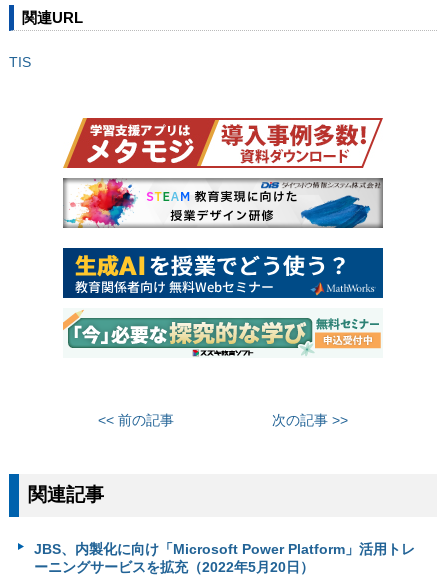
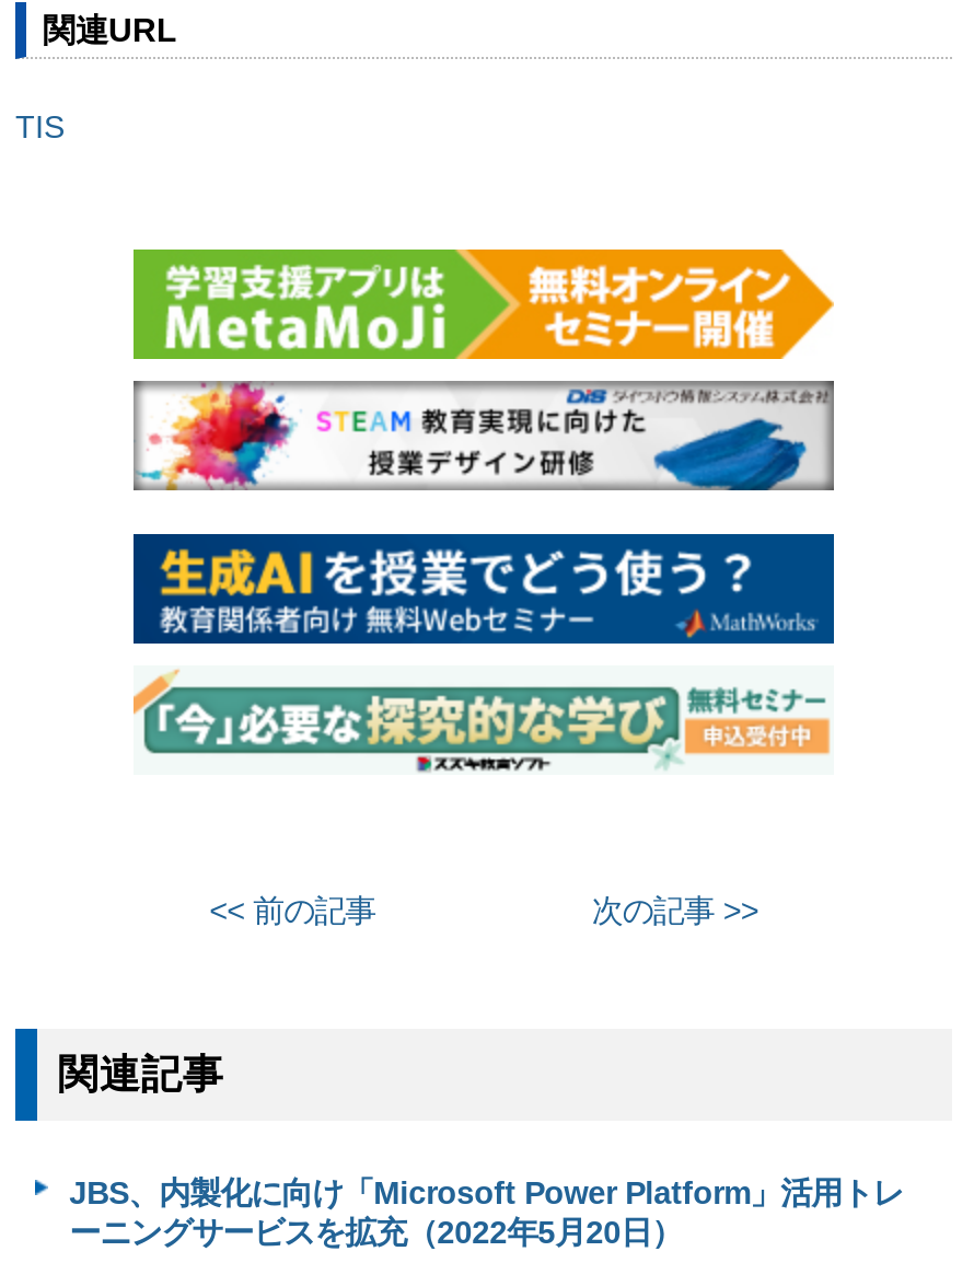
- [image]
+ [image]
